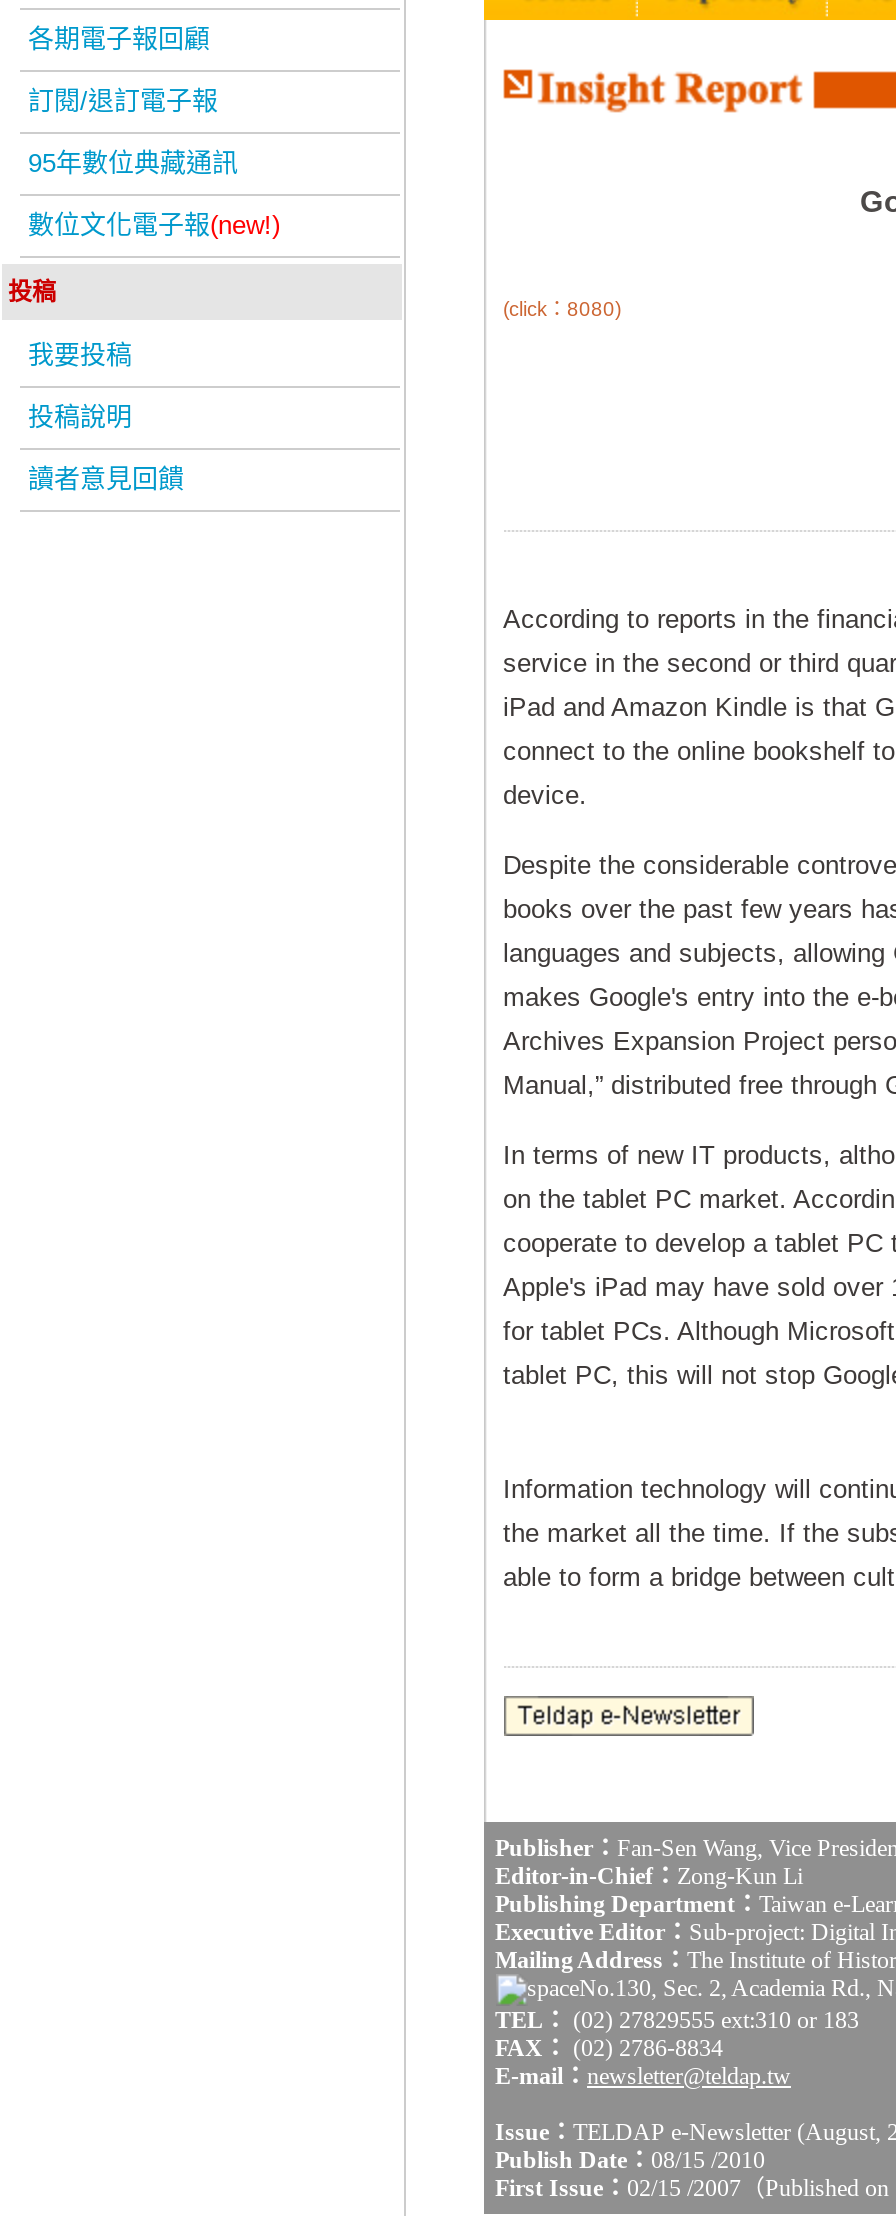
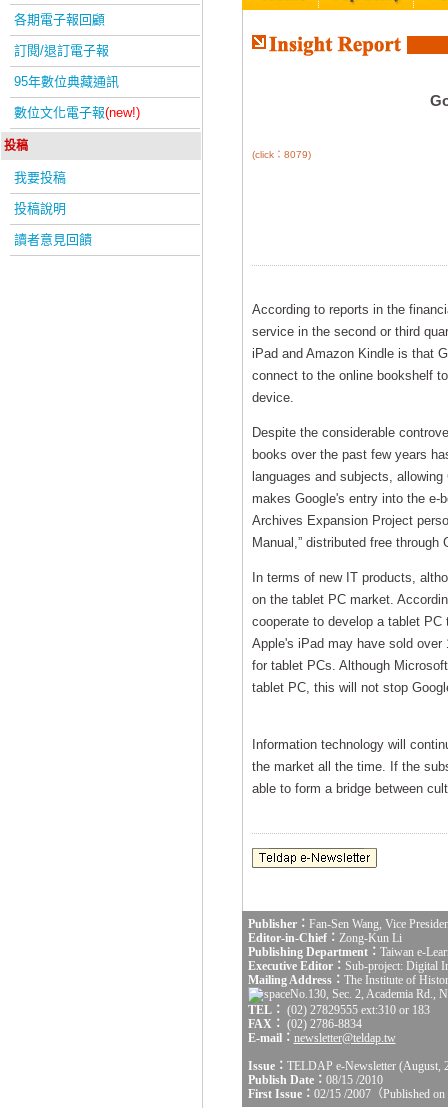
- (click：8080)
+ (click：8079)
